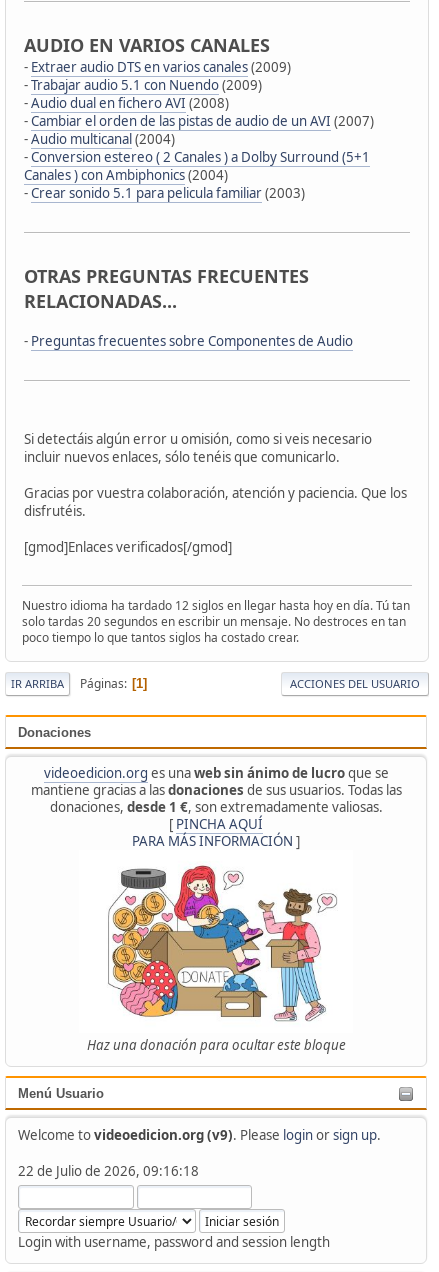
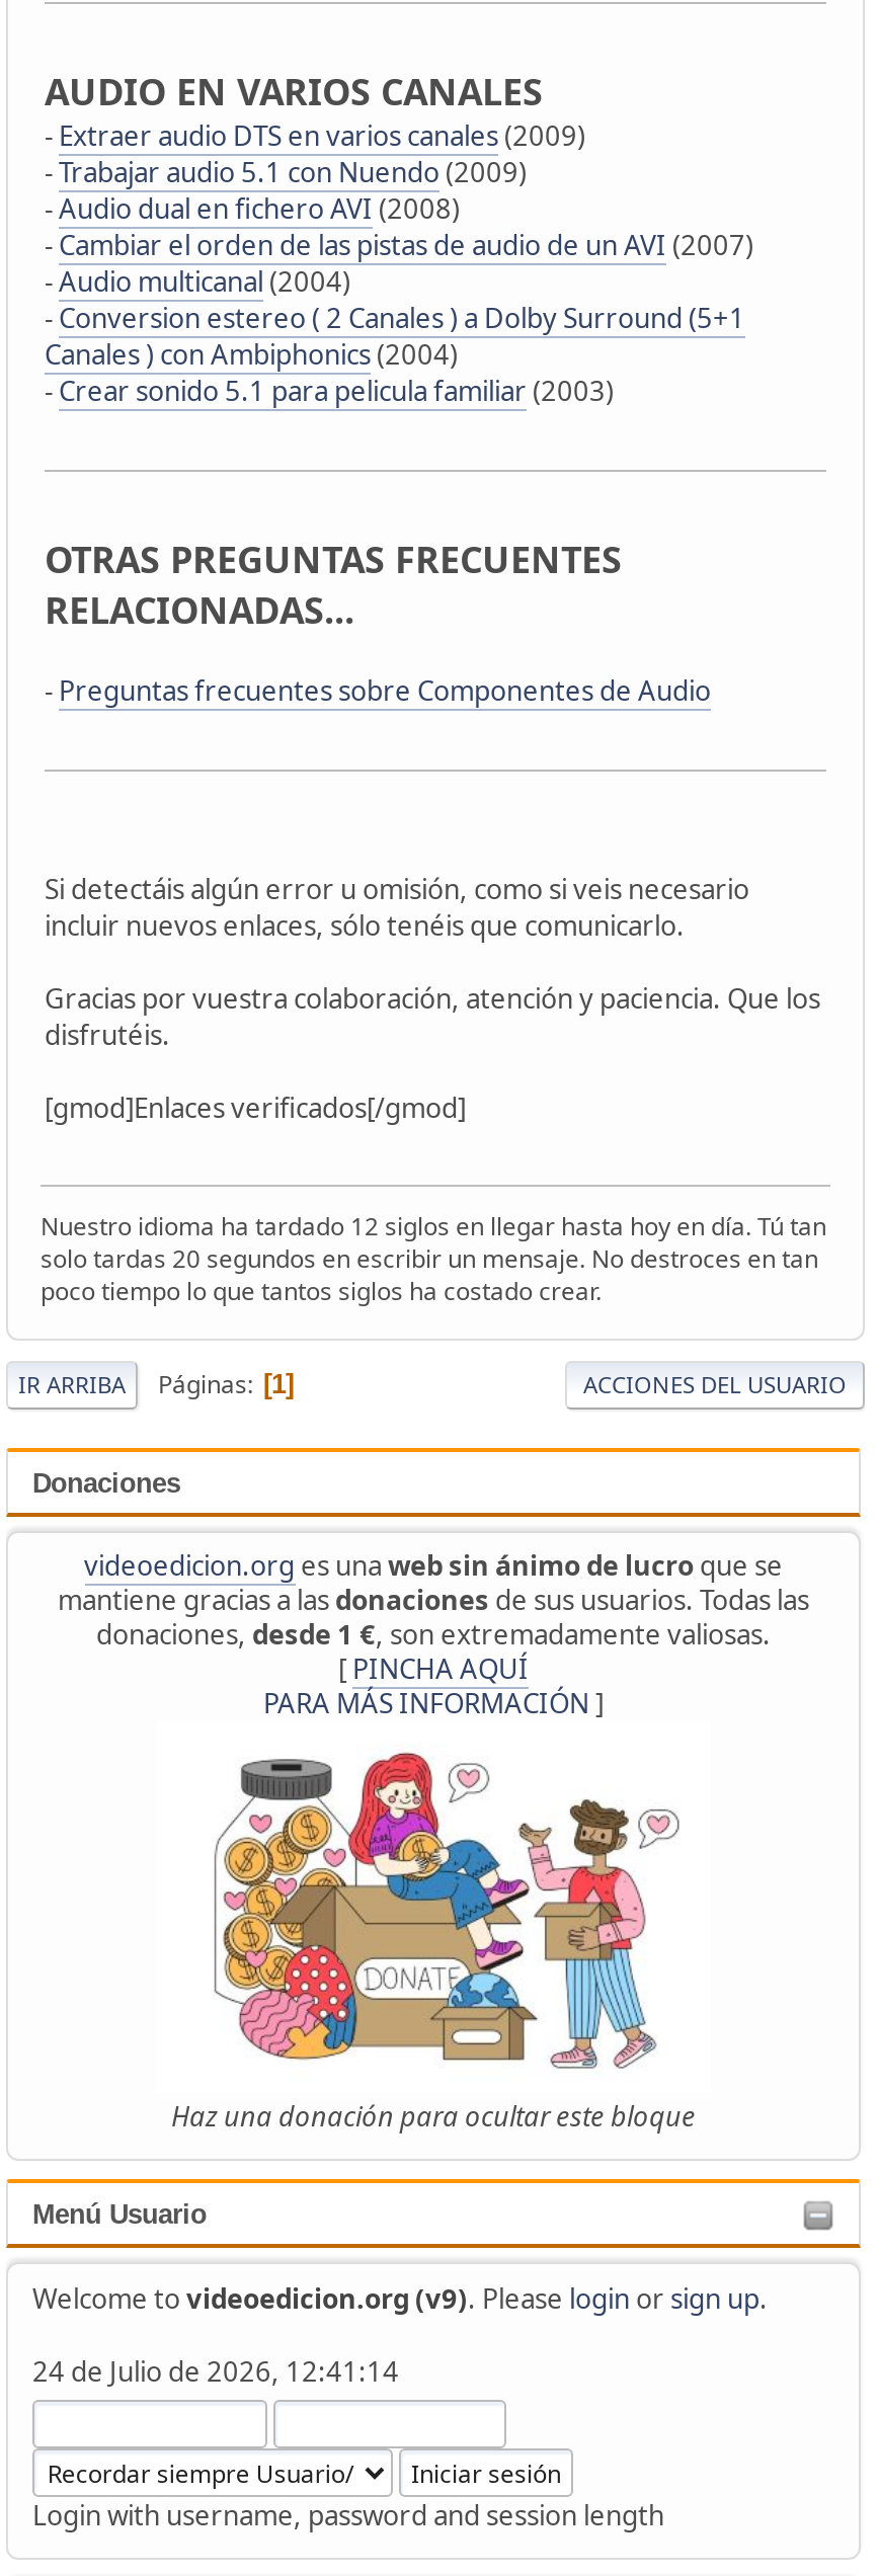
- 22 de Julio de 2026, 09:16:18
+ 24 de Julio de 2026, 12:41:14
